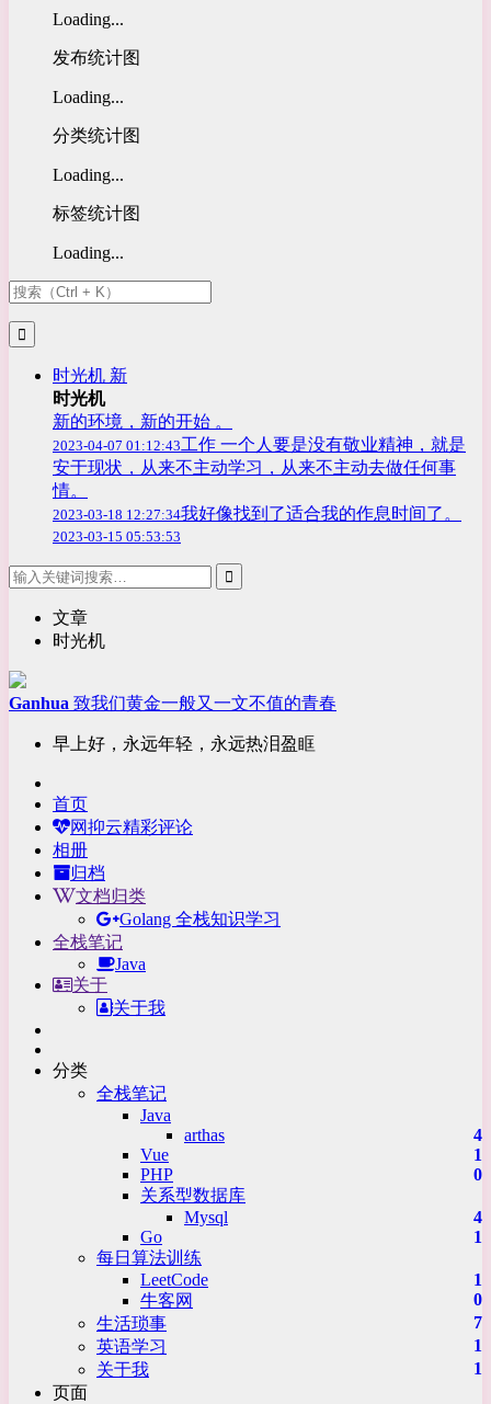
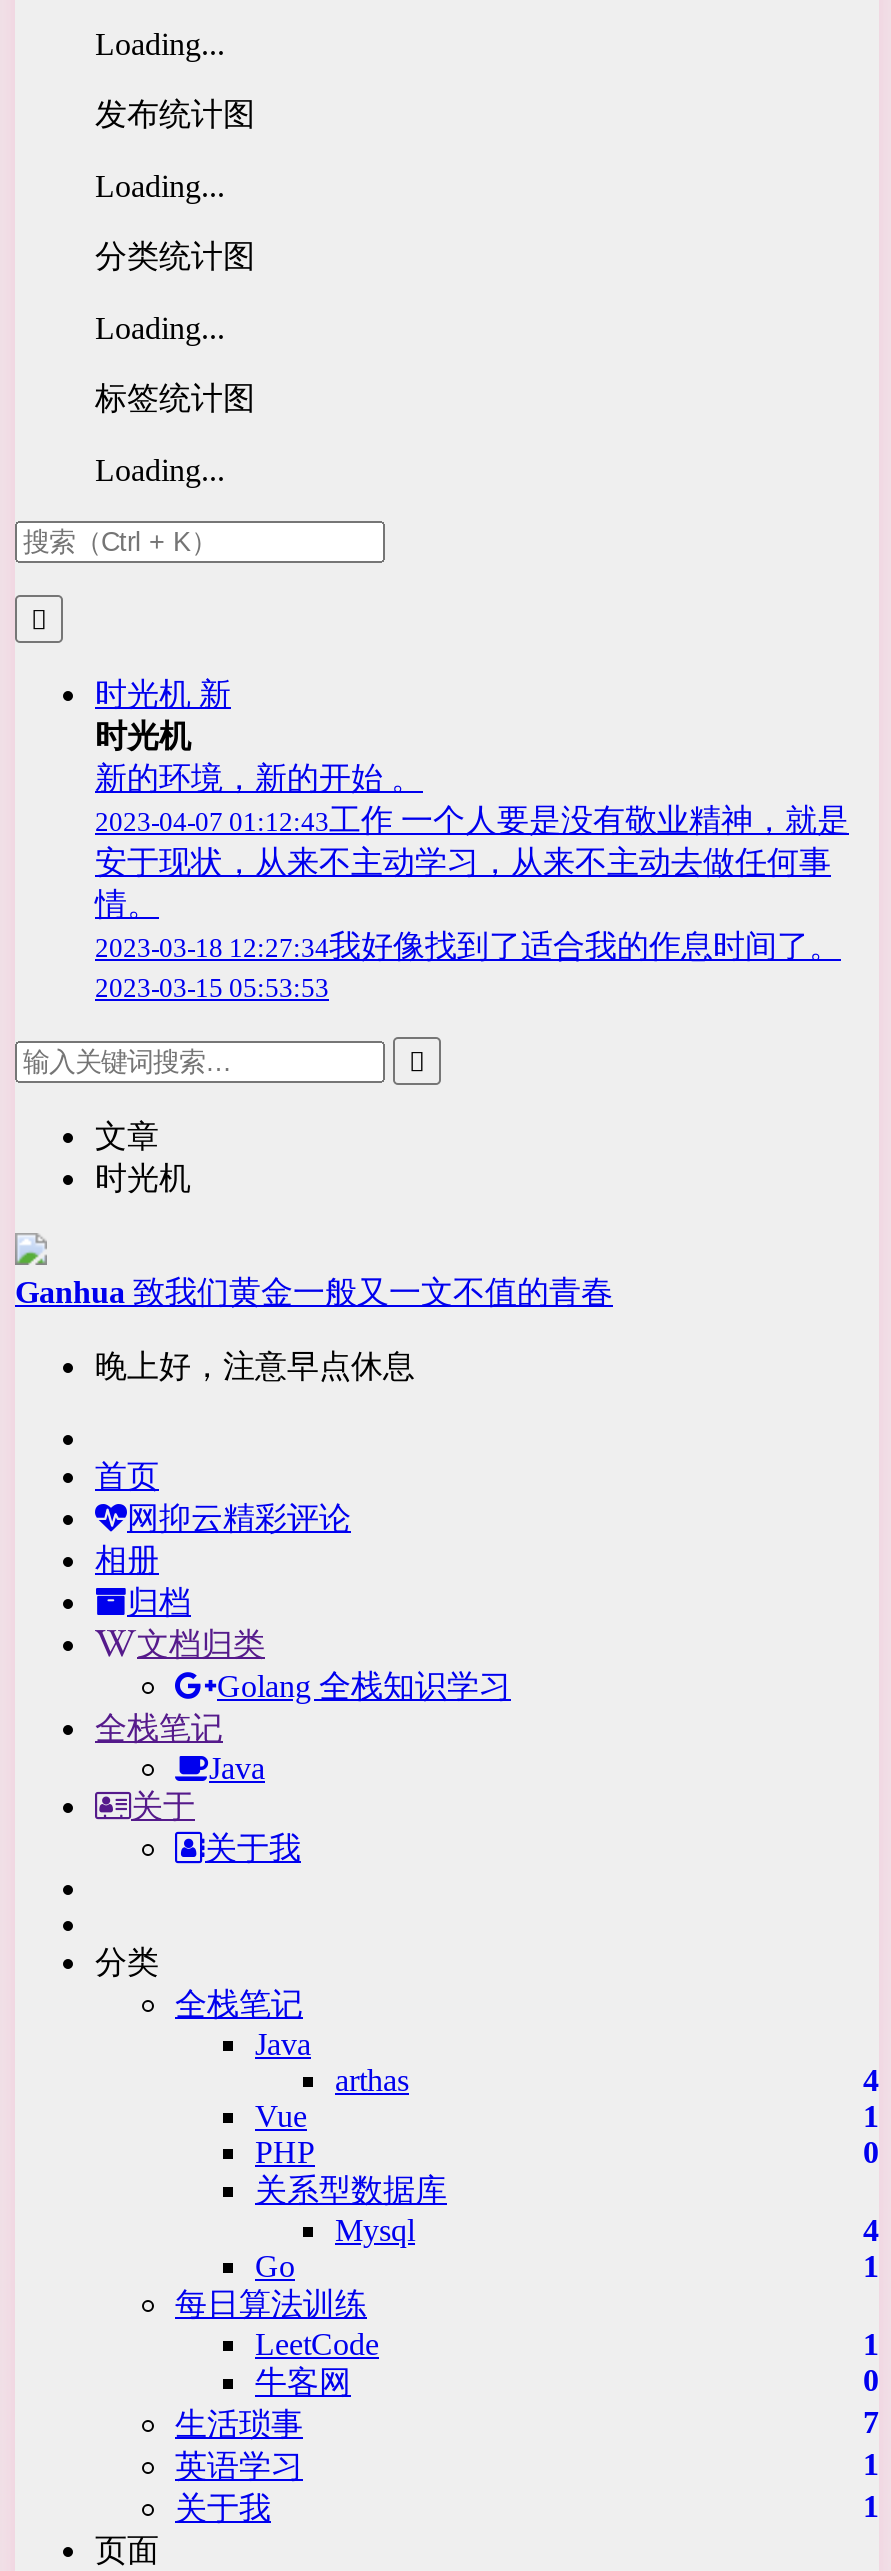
- 早上好，永远年轻，永远热泪盈眶
+ 晚上好，注意早点休息
